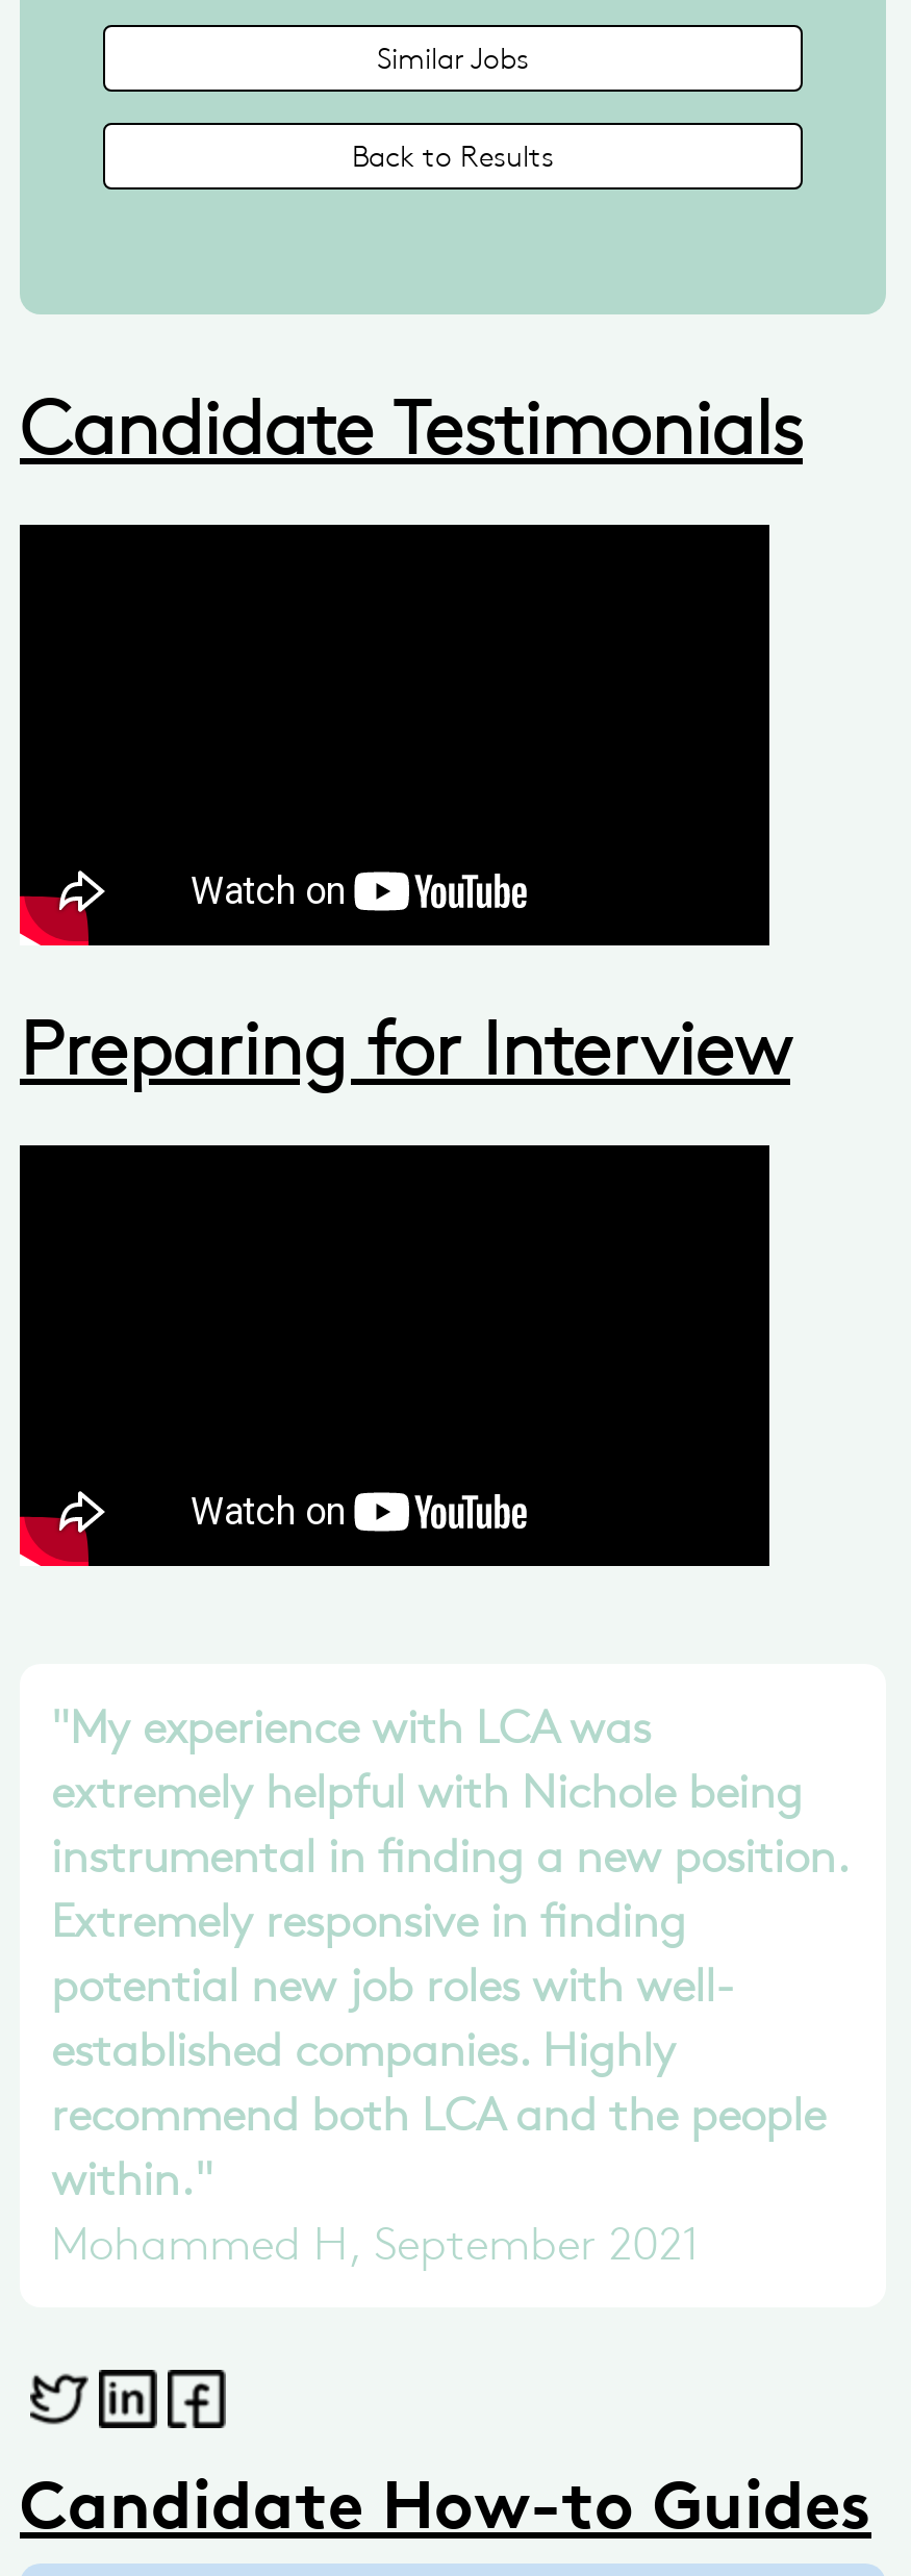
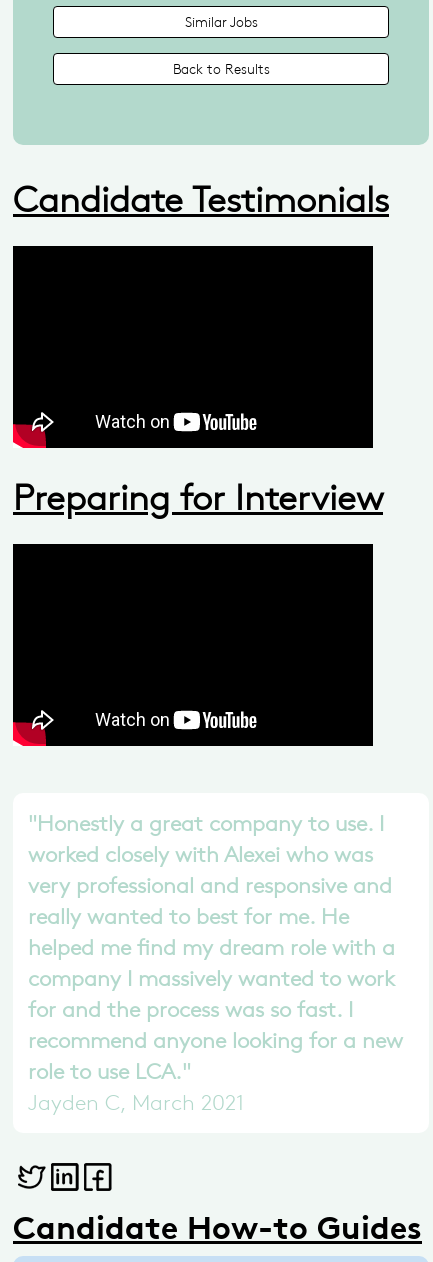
- "My experience with LCA was
- extremely helpful with Nichole being
- instrumental in finding a new position.
- Extremely responsive in finding
- potential new job roles with well-
- established companies. Highly
- recommend both LCA and the people
- within."
- Mohammed H, September 2021
+ "Honestly a great company to use. I
+ worked closely with Alexei who was
+ very professional and responsive and
+ really wanted to best for me. He
+ helped me find my dream role with a
+ company I massively wanted to work
+ for and the process was so fast. I
+ recommend anyone looking for a new
+ role to use LCA."
+ Jayden C, March 2021
